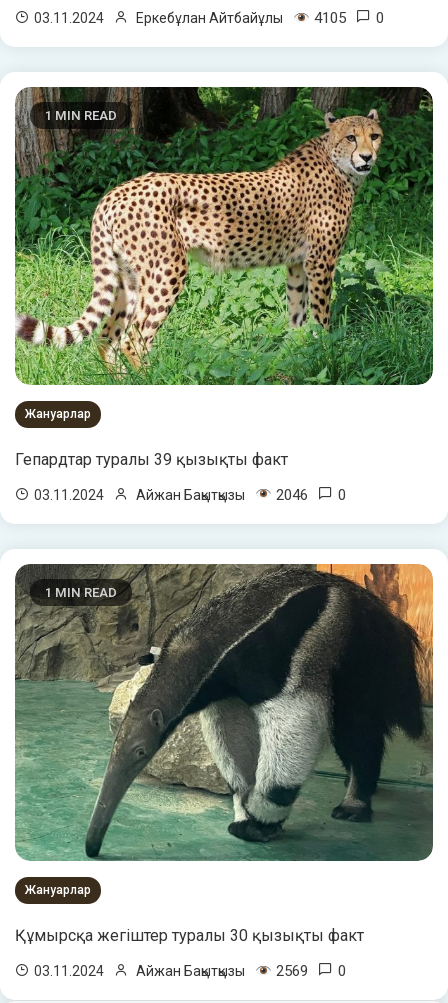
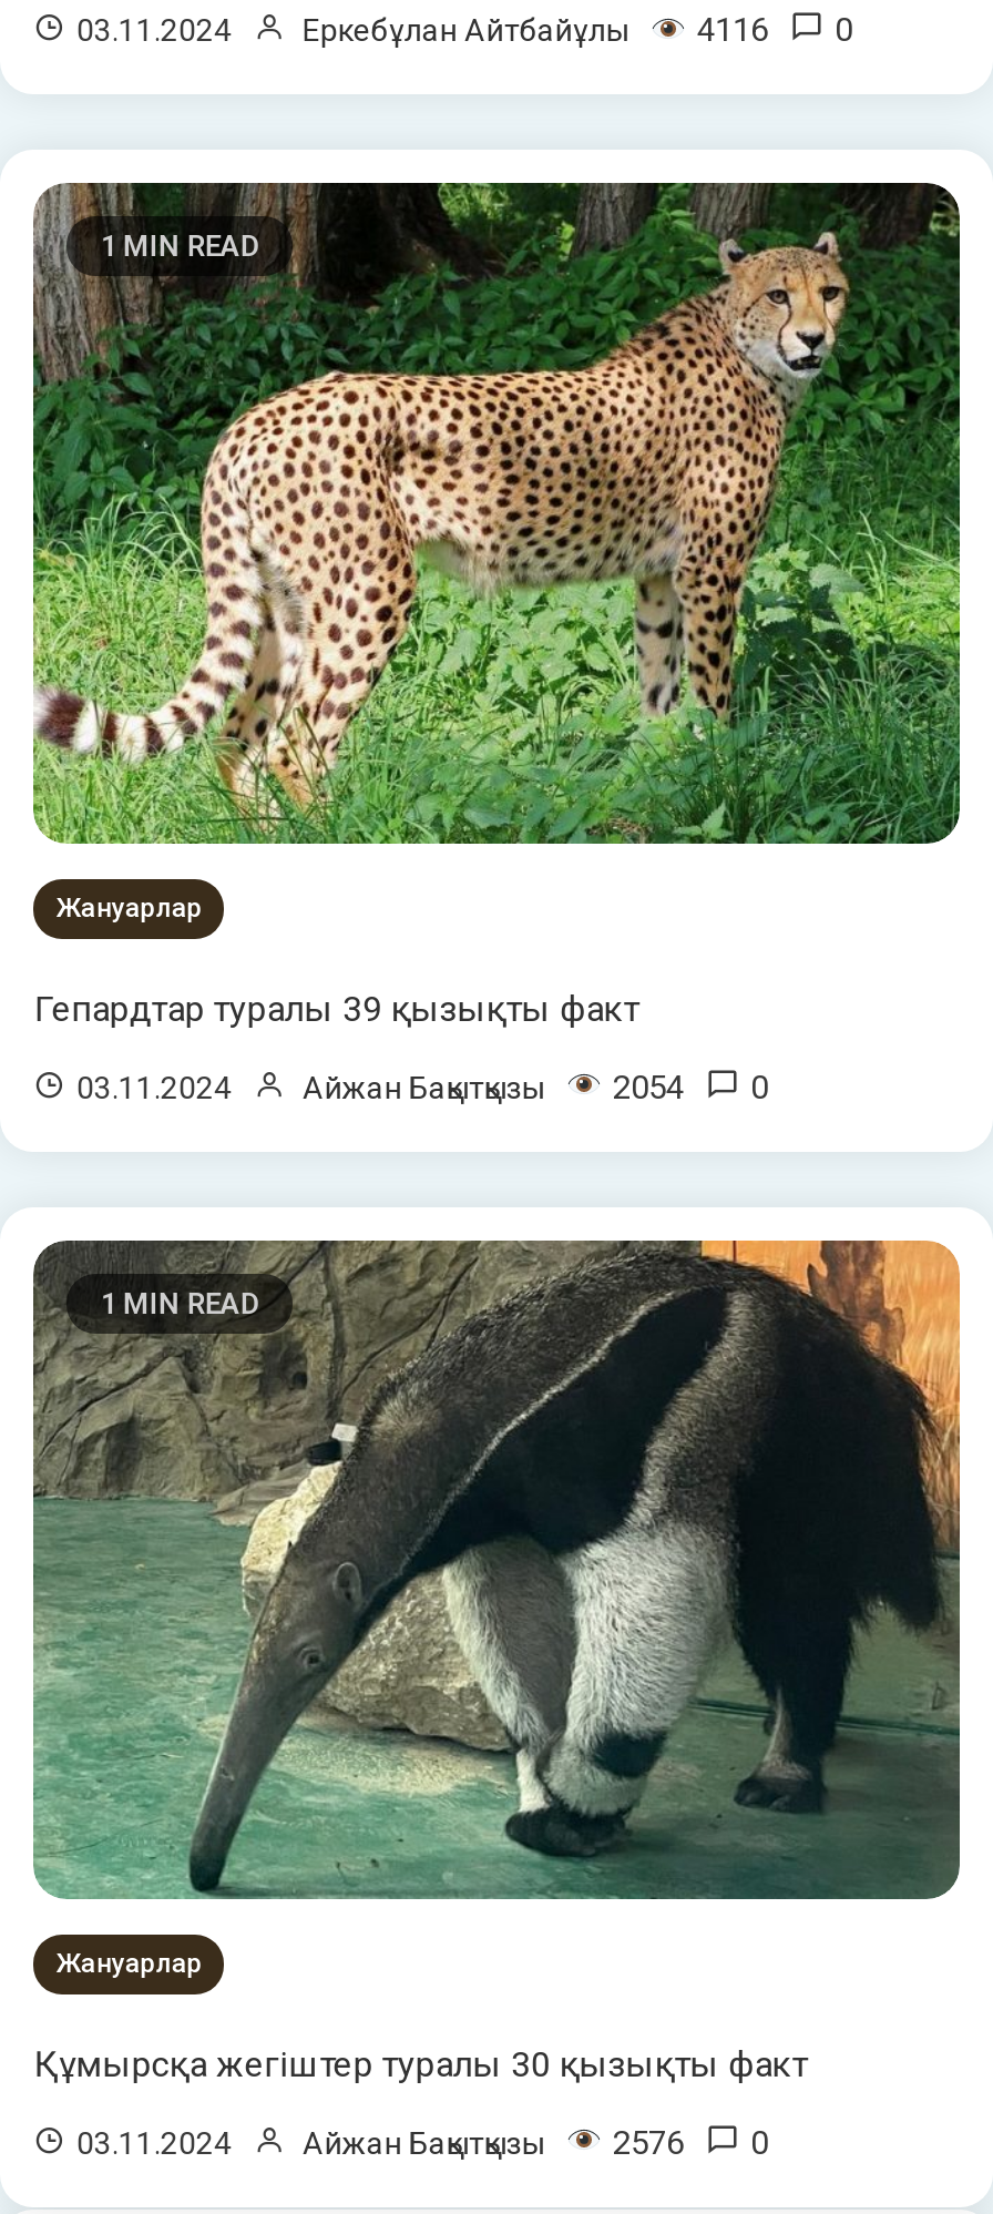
- 03.11.2024 Еркебұлан Айтбайұлы 4105 0
+ 03.11.2024 Еркебұлан Айтбайұлы 4116 0

- 03.11.2024 Айжан Бақытқызы 2046 0
+ 03.11.2024 Айжан Бақытқызы 2054 0

- 03.11.2024 Айжан Бақытқызы 2569 0
+ 03.11.2024 Айжан Бақытқызы 2576 0
